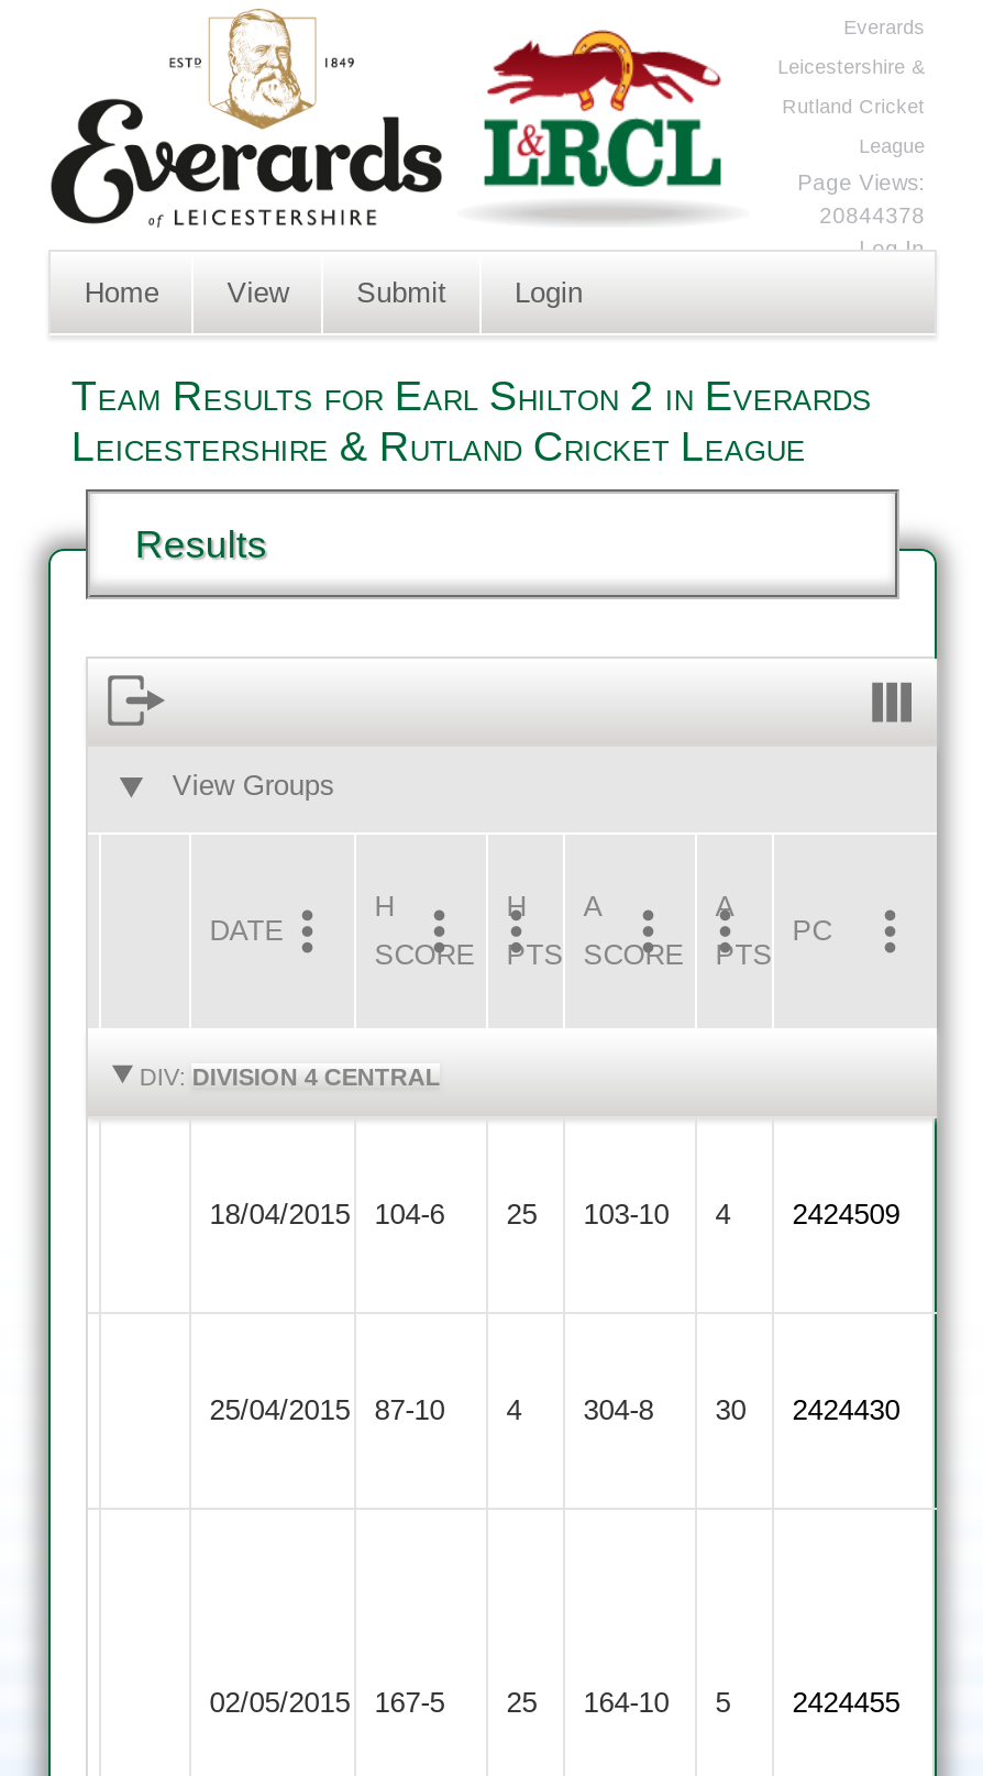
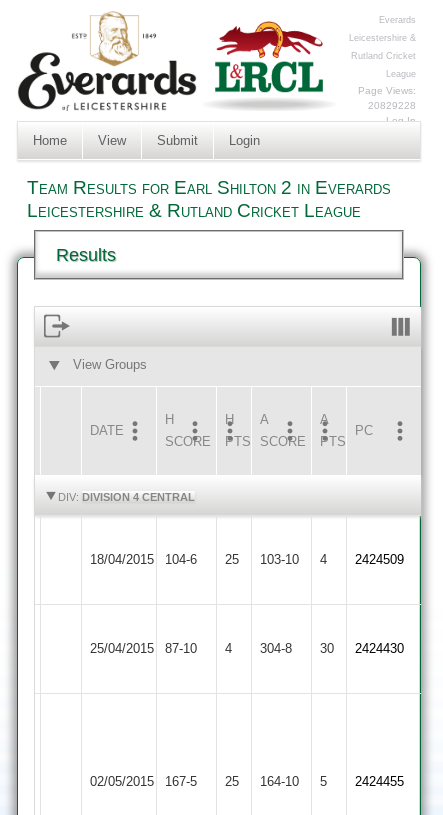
- 20844378
+ 20829228
